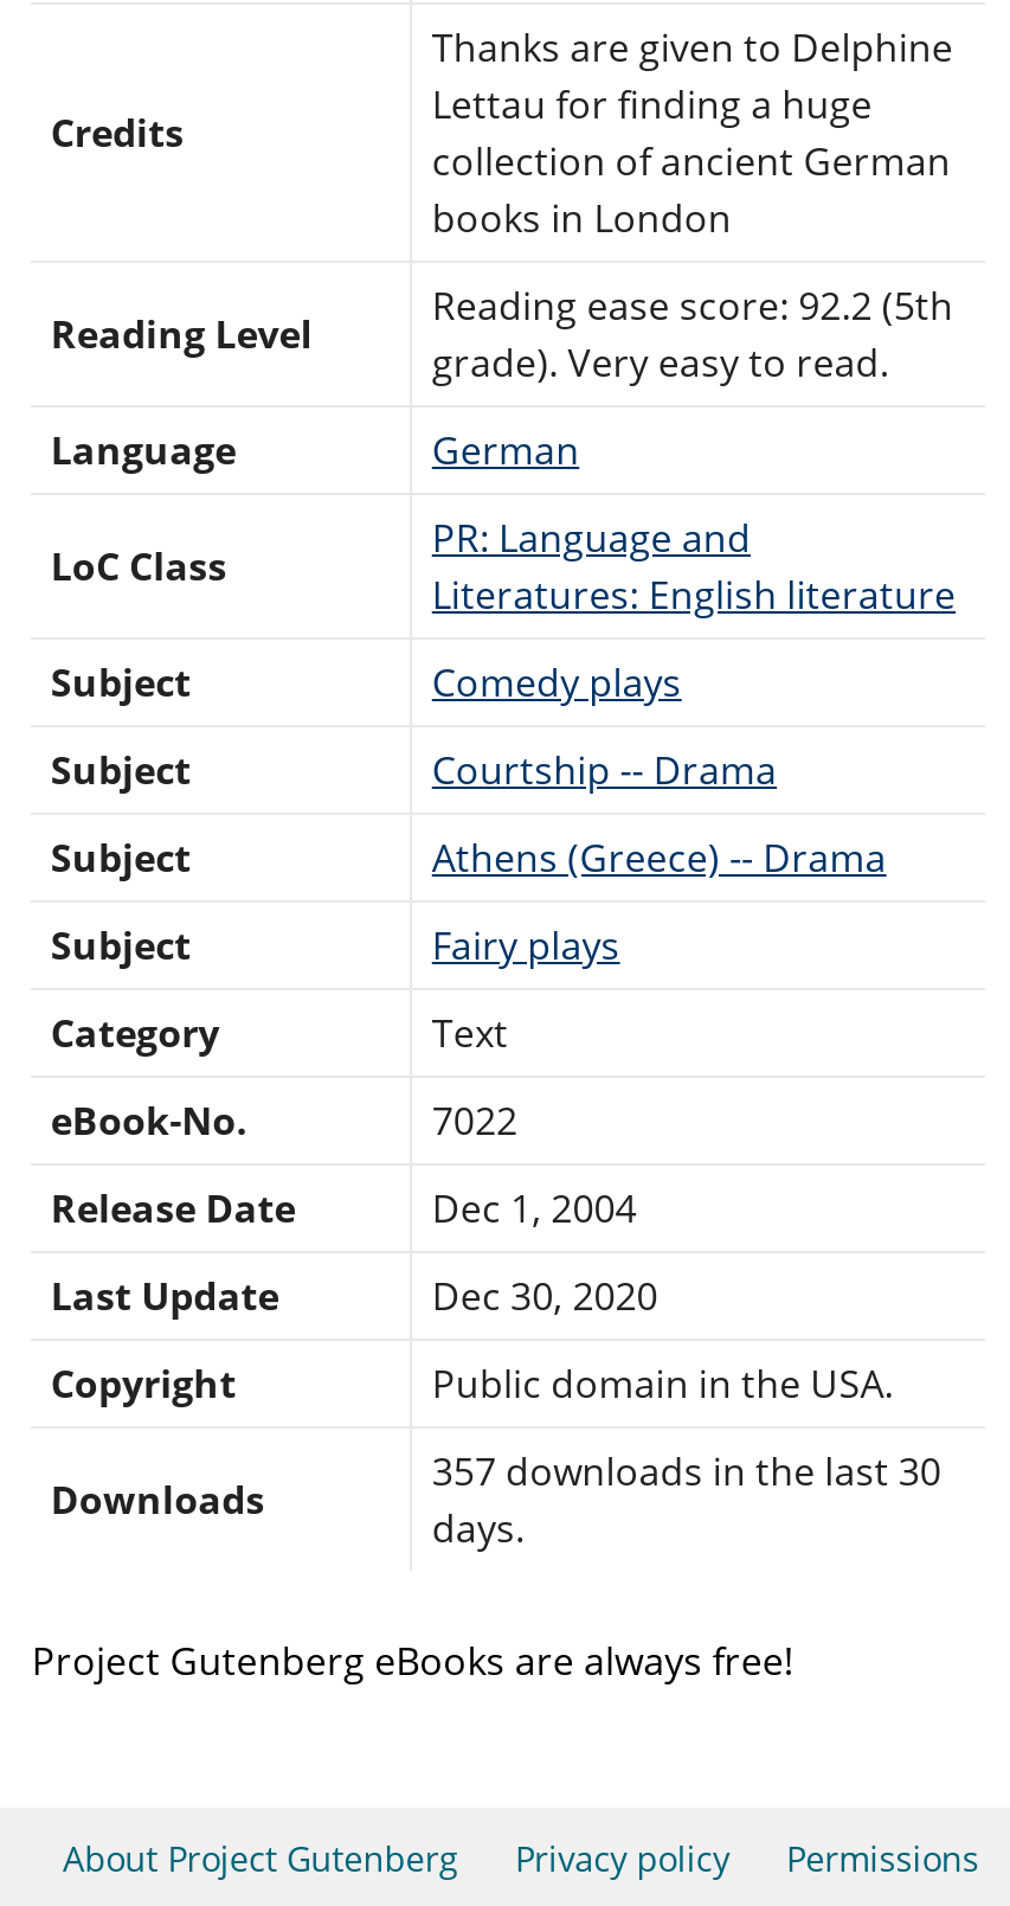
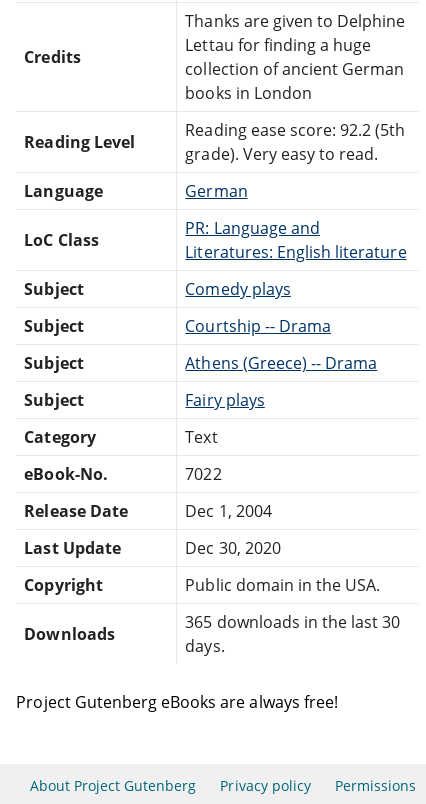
- 357 downloads in the last 30
+ 365 downloads in the last 30
